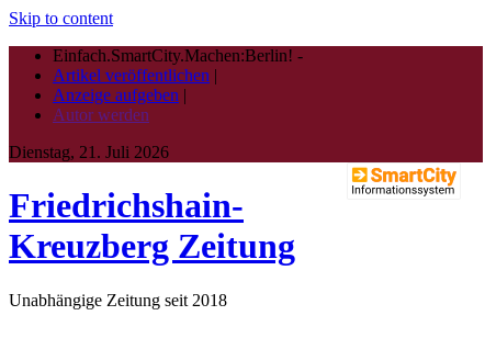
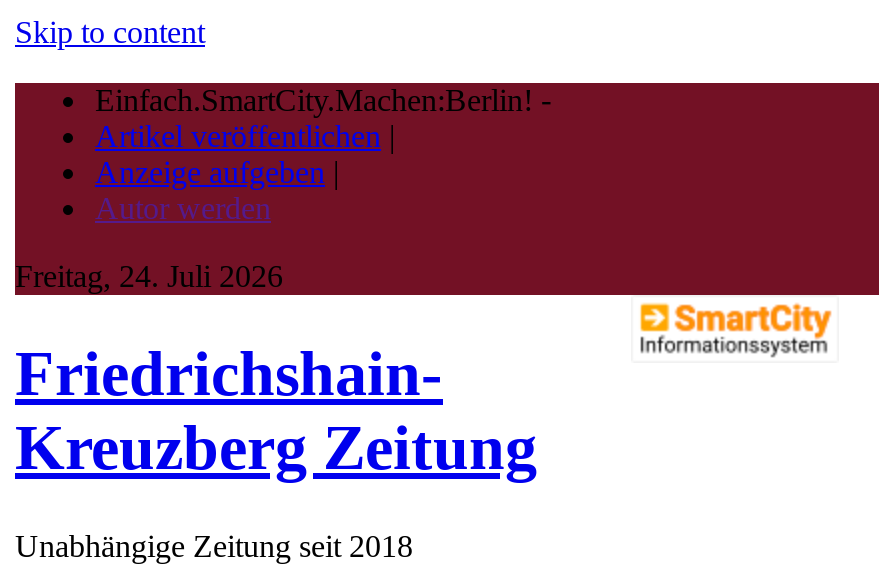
- Dienstag, 21. Juli 2026
+ Freitag, 24. Juli 2026
